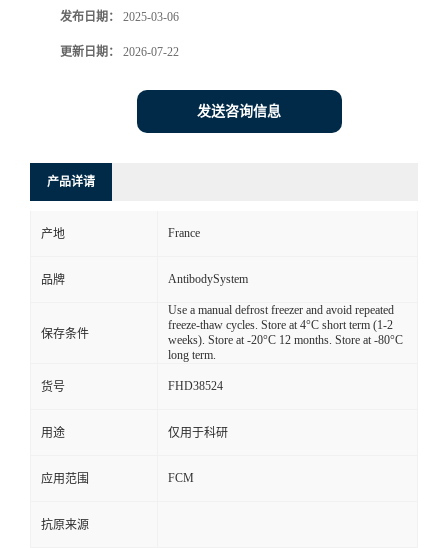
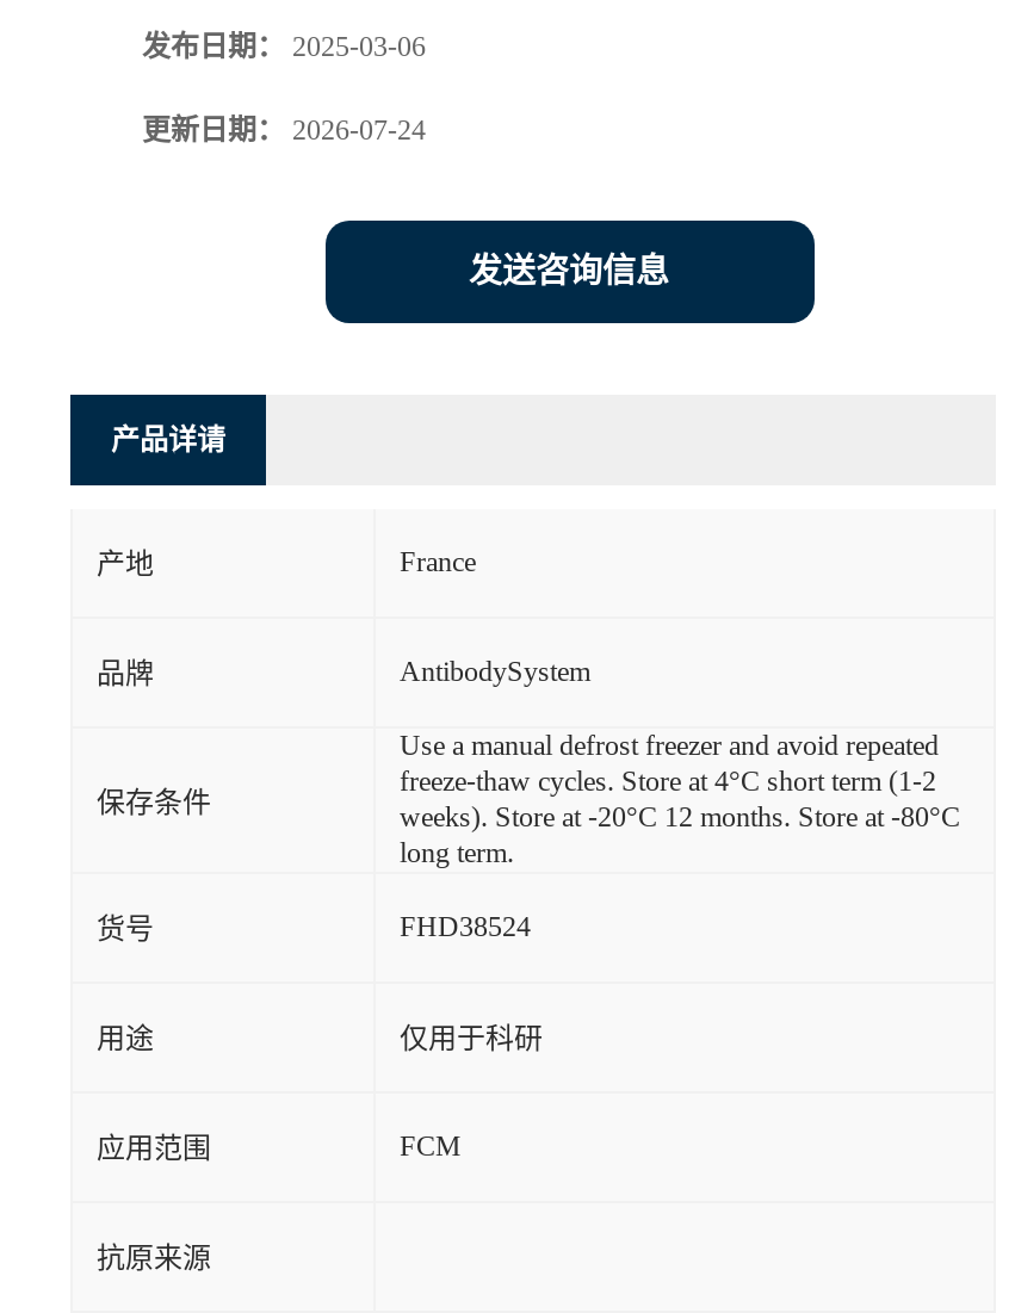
- 更新日期：2026-07-22
+ 更新日期：2026-07-24
